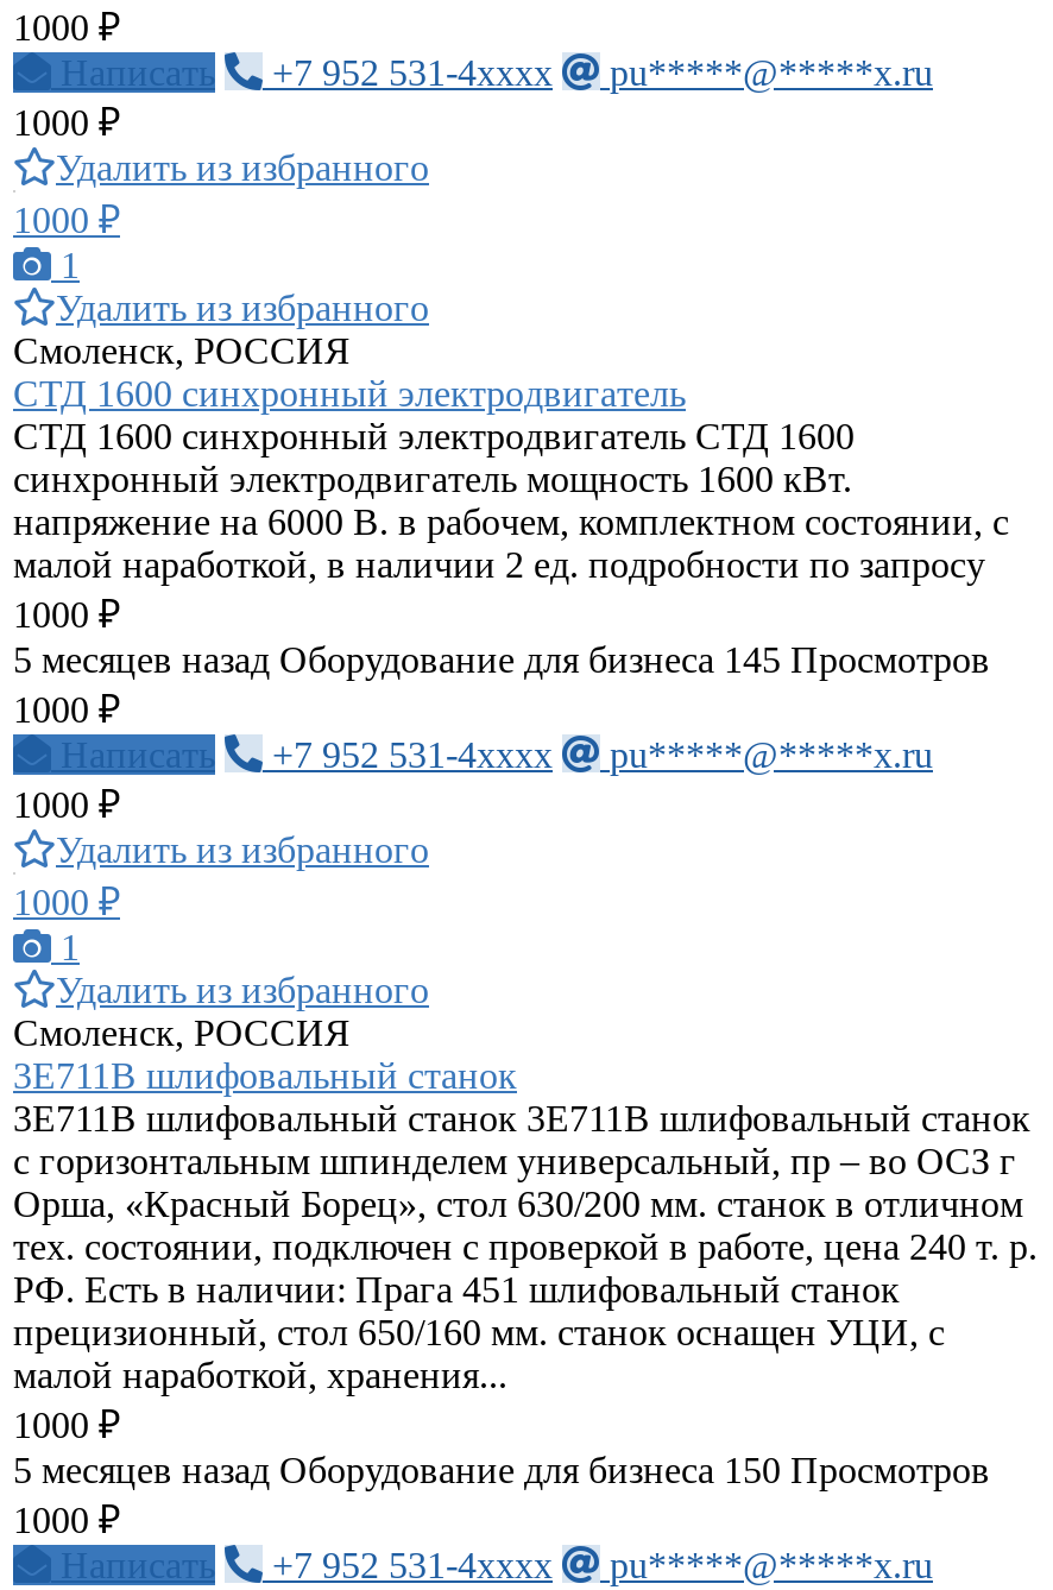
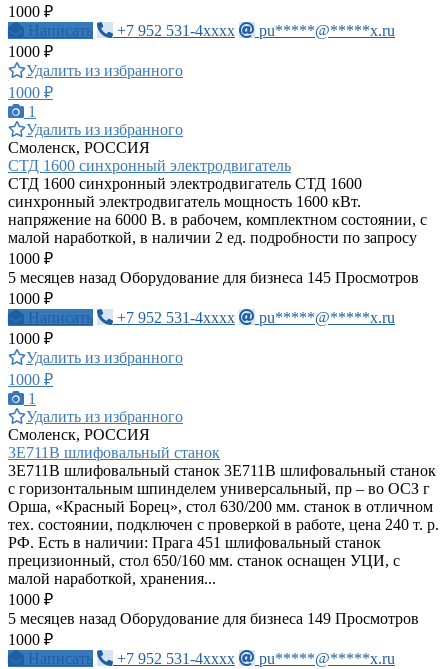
- 5 месяцев назад Оборудование для бизнеса 150 Просмотров
+ 5 месяцев назад Оборудование для бизнеса 149 Просмотров
